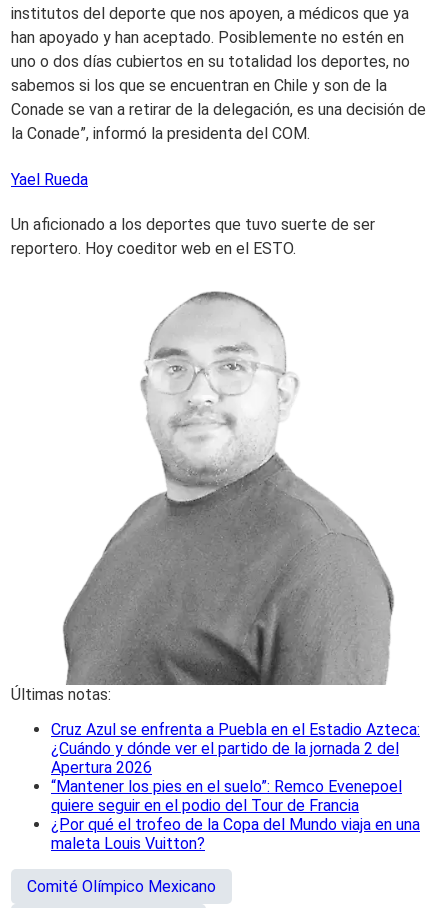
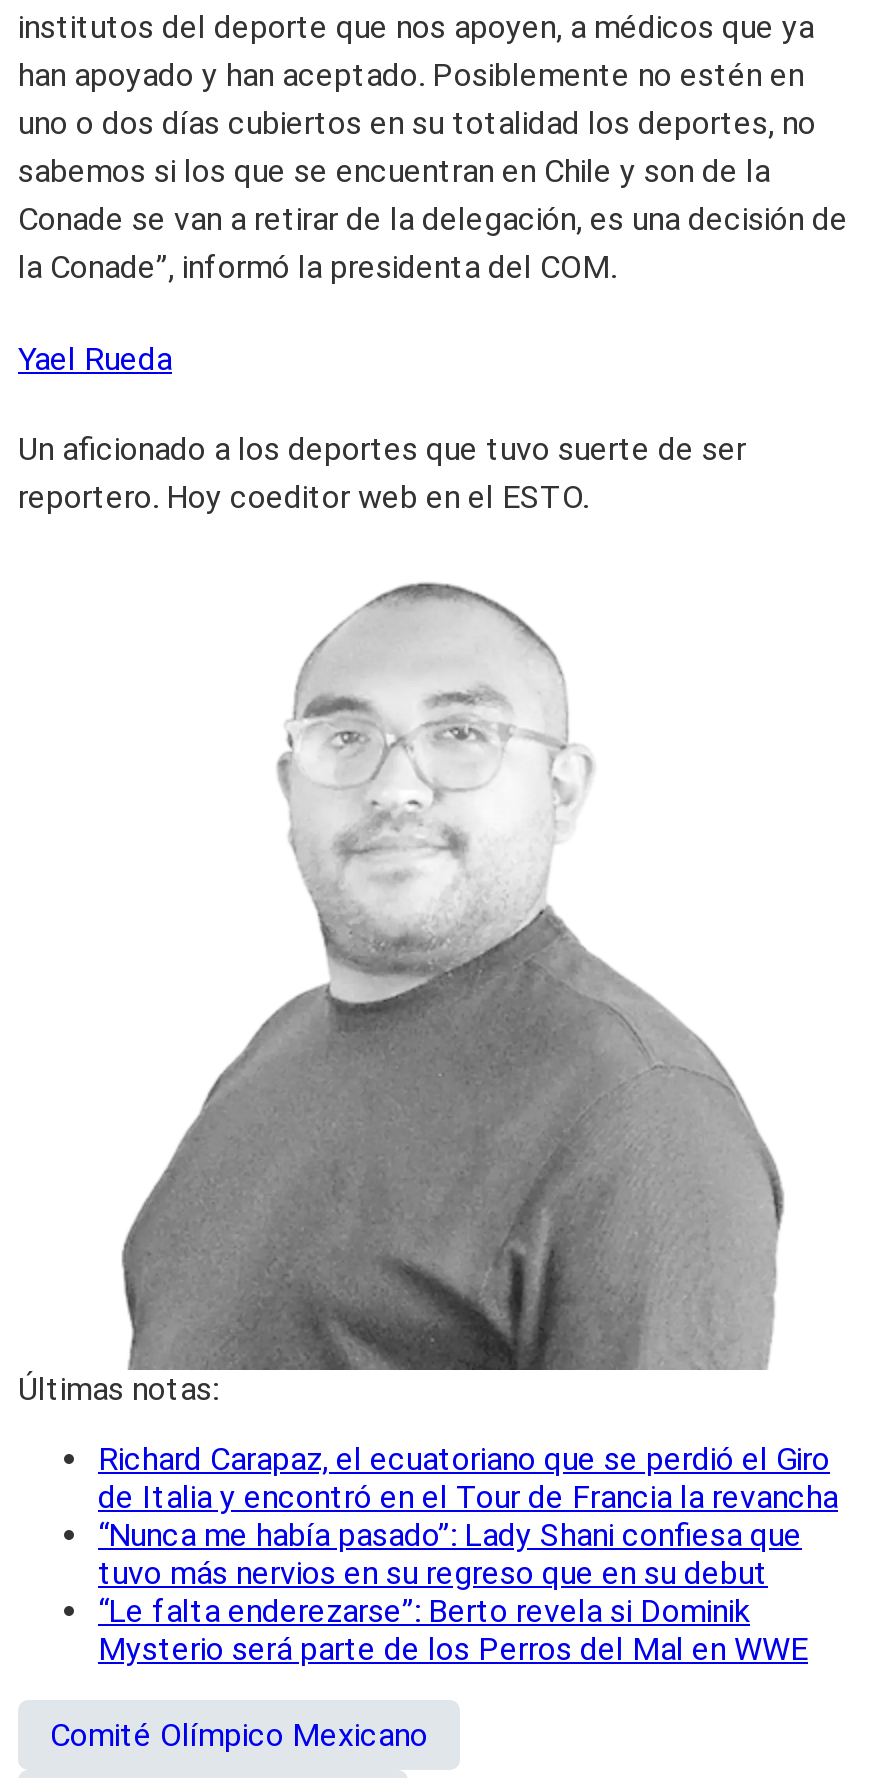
- Cruz Azul se enfrenta a Puebla en el Estadio Azteca:
- ¿Cuándo y dónde ver el partido de la jornada 2 del
- Apertura 2026
- “Mantener los pies en el suelo”: Remco Evenepoel
- quiere seguir en el podio del Tour de Francia
- ¿Por qué el trofeo de la Copa del Mundo viaja en una
- maleta Louis Vuitton?
+ Richard Carapaz, el ecuatoriano que se perdió el Giro
+ de Italia y encontró en el Tour de Francia la revancha
+ “Nunca me había pasado”: Lady Shani confiesa que
+ tuvo más nervios en su regreso que en su debut
+ “Le falta enderezarse”: Berto revela si Dominik
+ Mysterio será parte de los Perros del Mal en WWE
